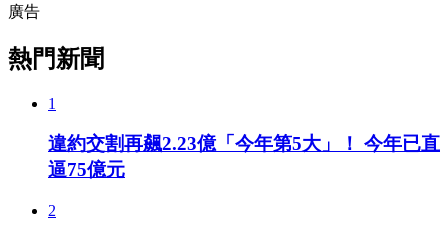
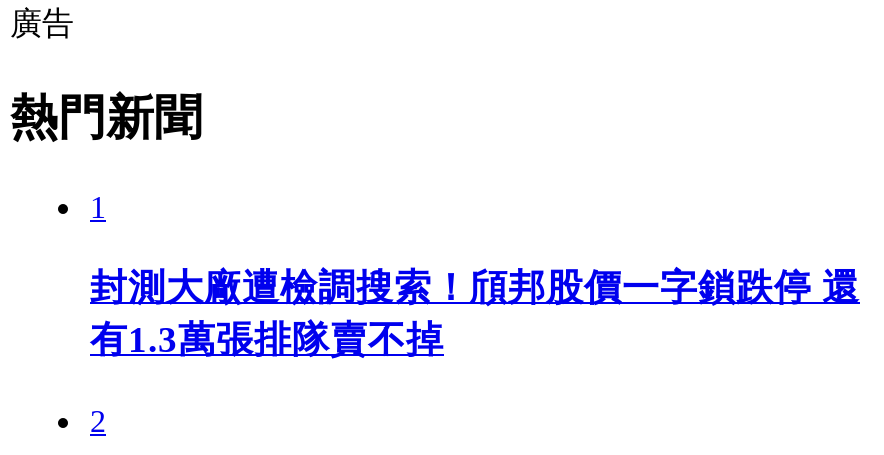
- 違約交割再飆2.23億「今年第5大」！ 今年已直
- 逼75億元
+ 封測大廠遭檢調搜索！頎邦股價一字鎖跌停 還
+ 有1.3萬張排隊賣不掉
